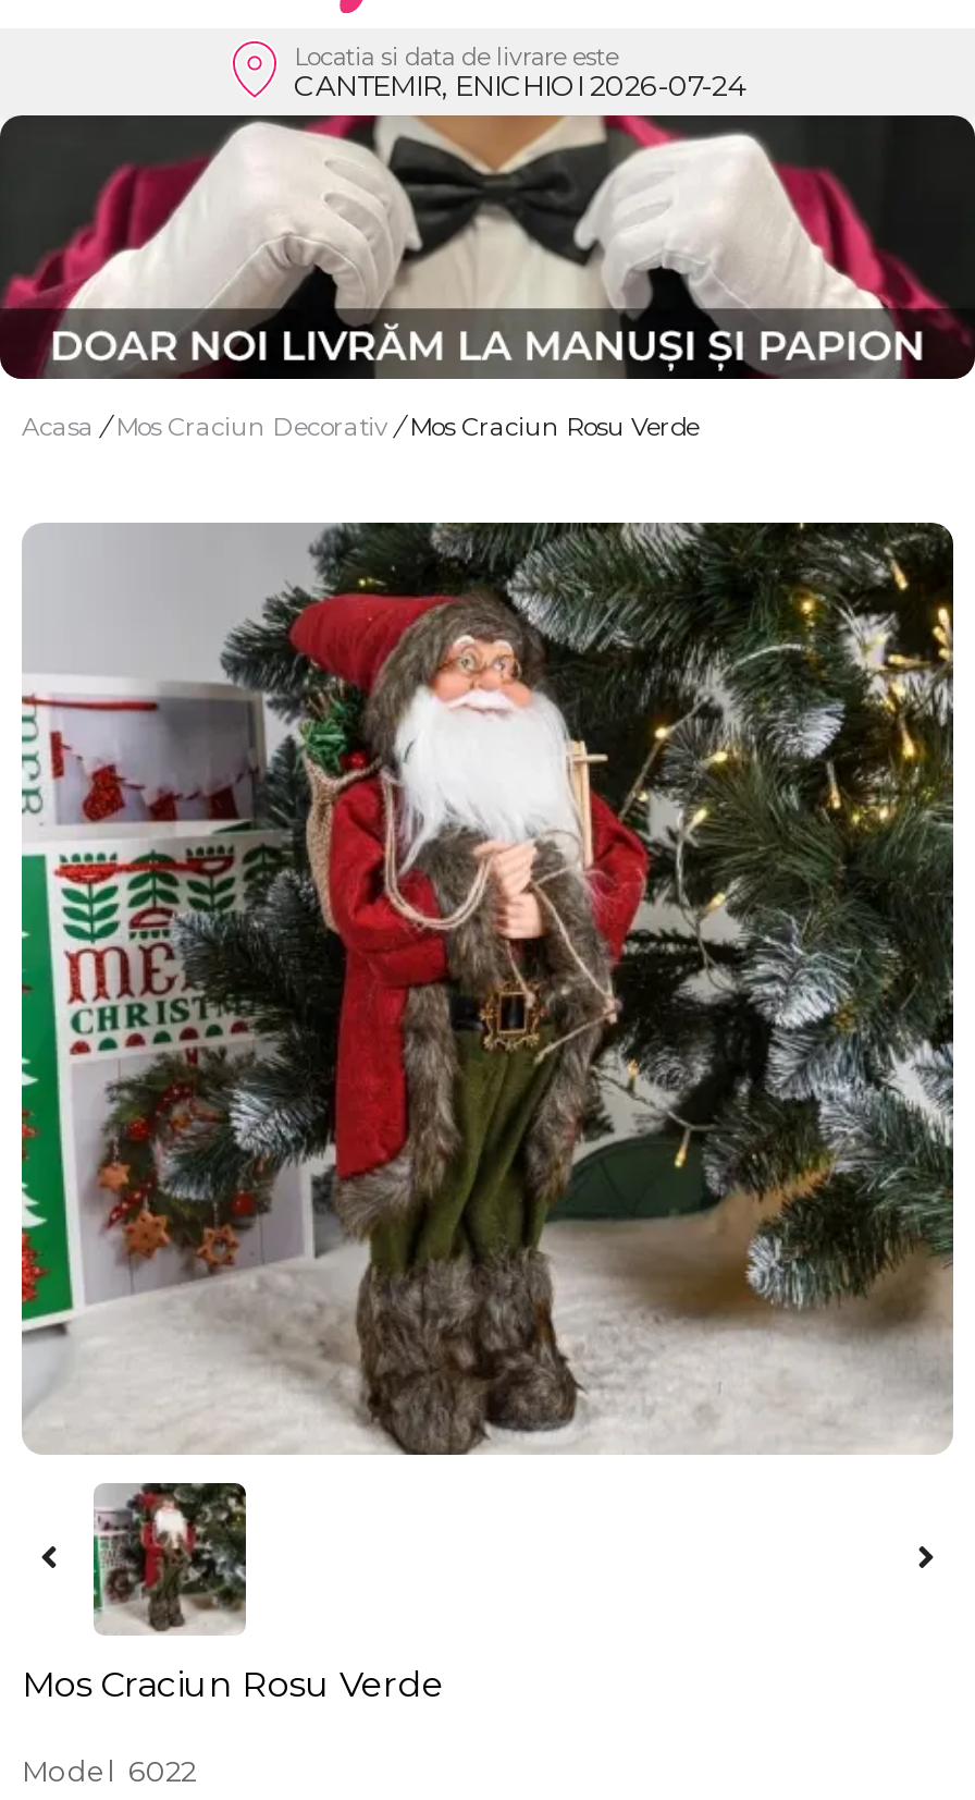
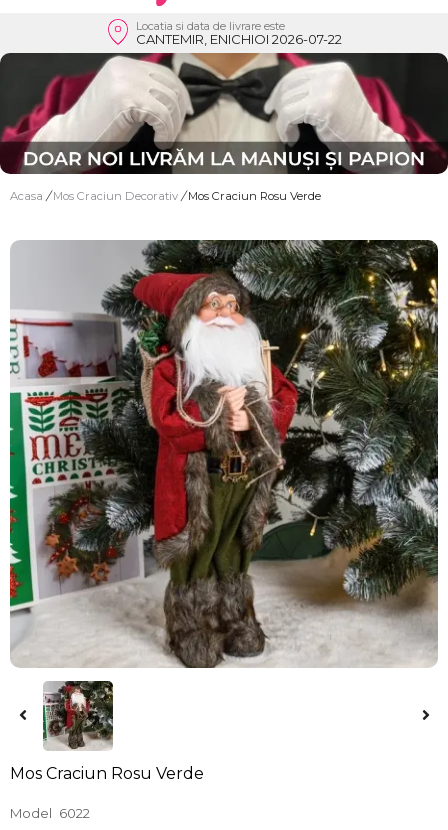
- CANTEMIR, ENICHIOI 2026-07-24
+ CANTEMIR, ENICHIOI 2026-07-22
